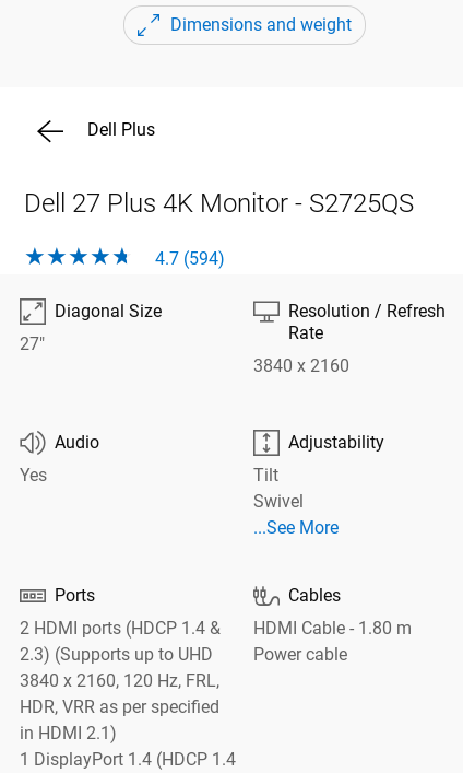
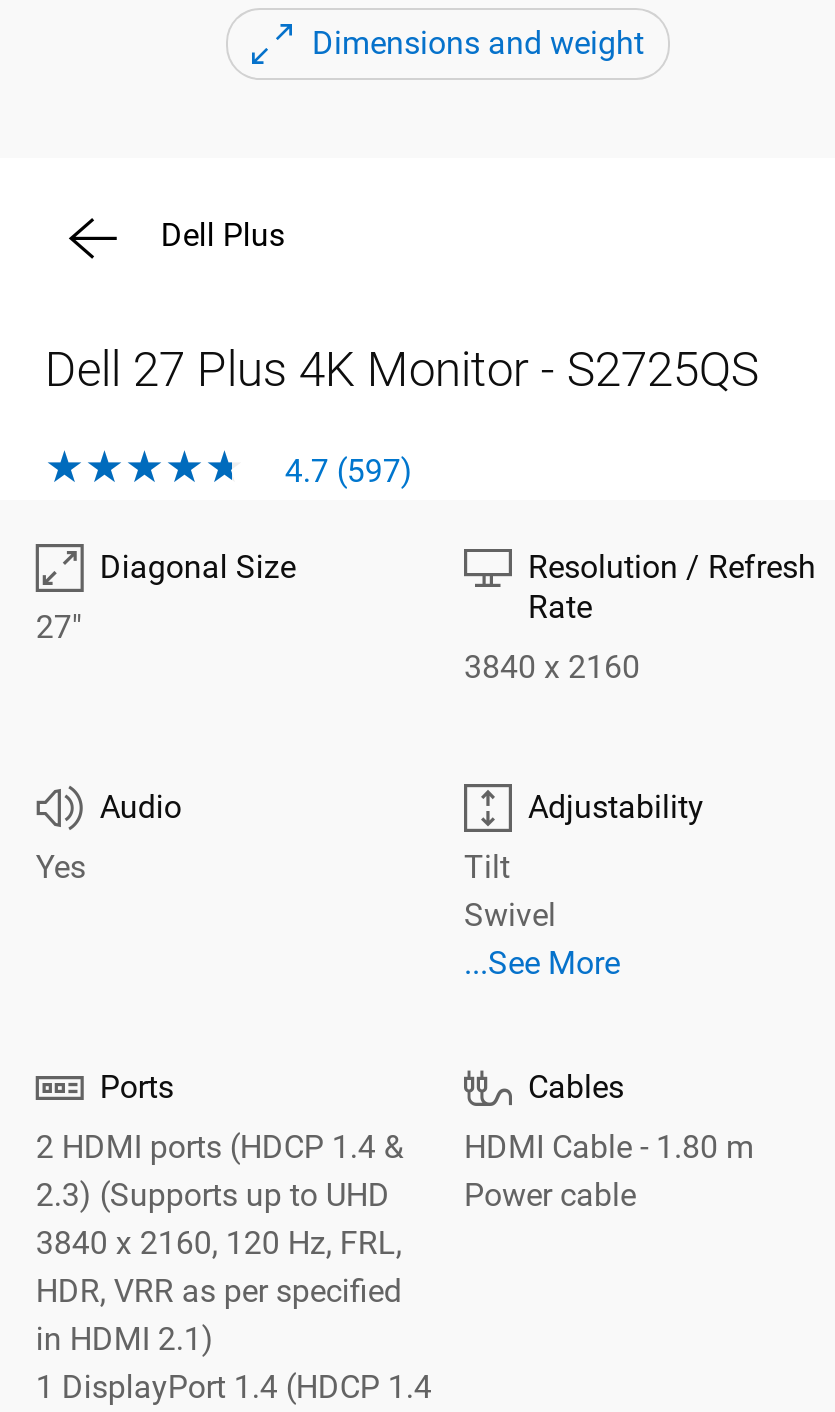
- 4.7 (594)
+ 4.7 (597)
